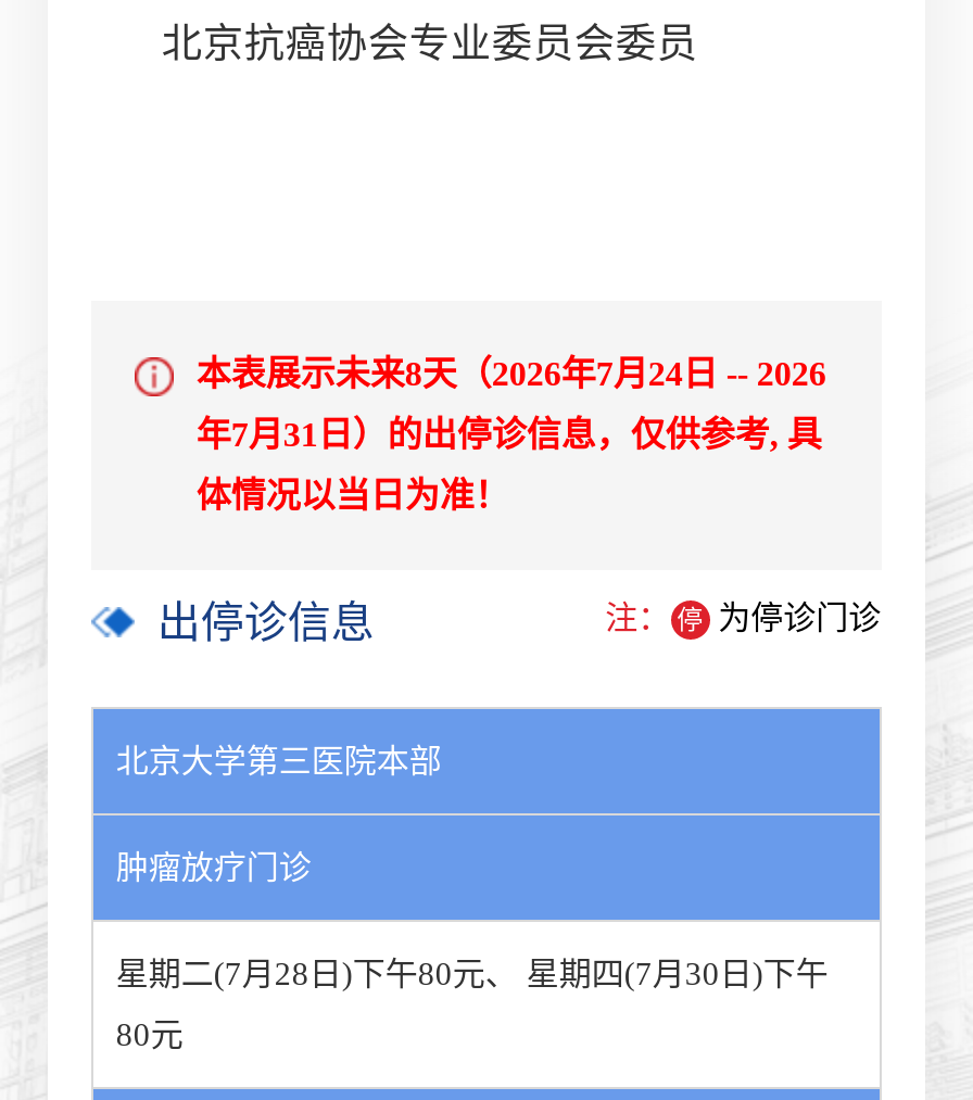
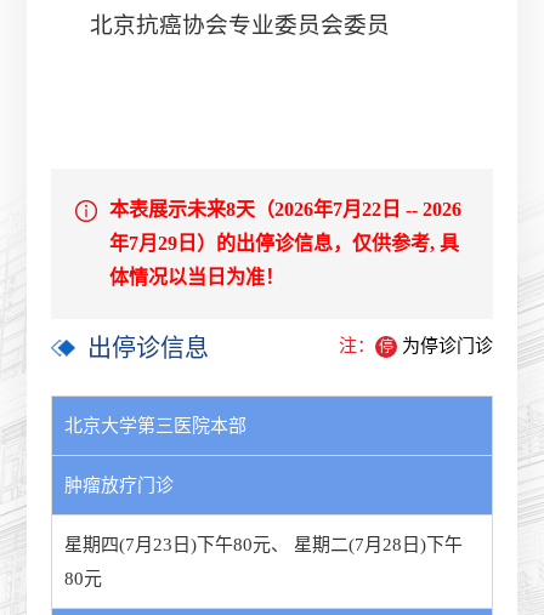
- 本表展示未来8天（2026年7月24日 -- 2026
+ 本表展示未来8天（2026年7月22日 -- 2026

- 年7月31日）的出停诊信息，仅供参考, 具
+ 年7月29日）的出停诊信息，仅供参考, 具

- 星期二(7月28日)下午80元、星期四(7月30日)下午
+ 星期四(7月23日)下午80元、星期二(7月28日)下午
